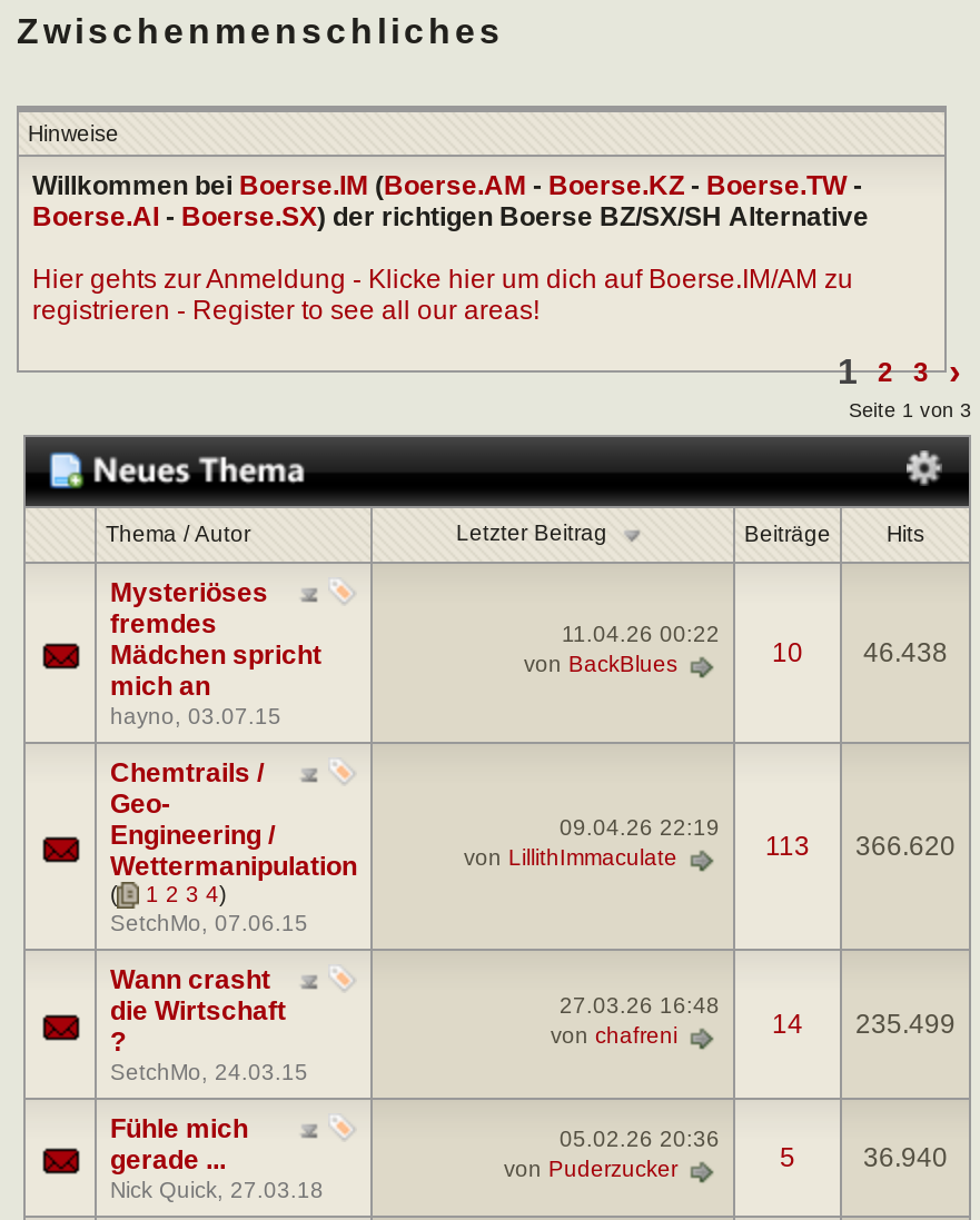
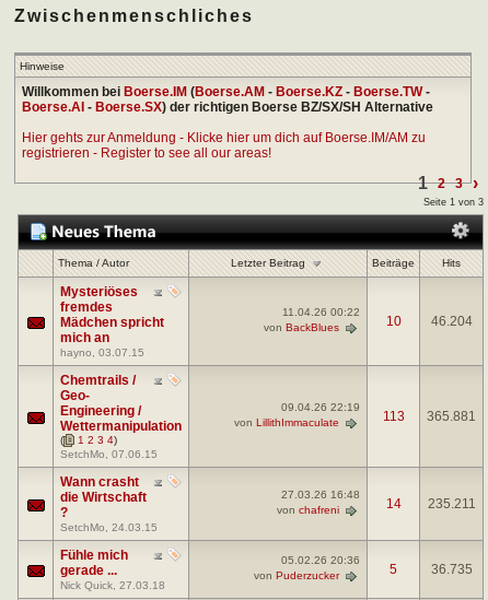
- 10 46.438
+ 10 46.204

- 113 366.620
+ 113 365.881

- 14 235.499
+ 14 235.211

- 36.940
+ 36.735
